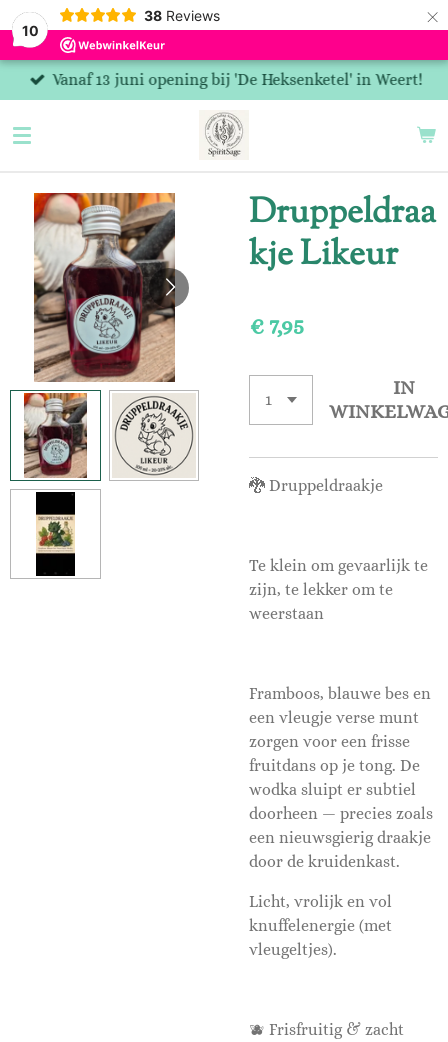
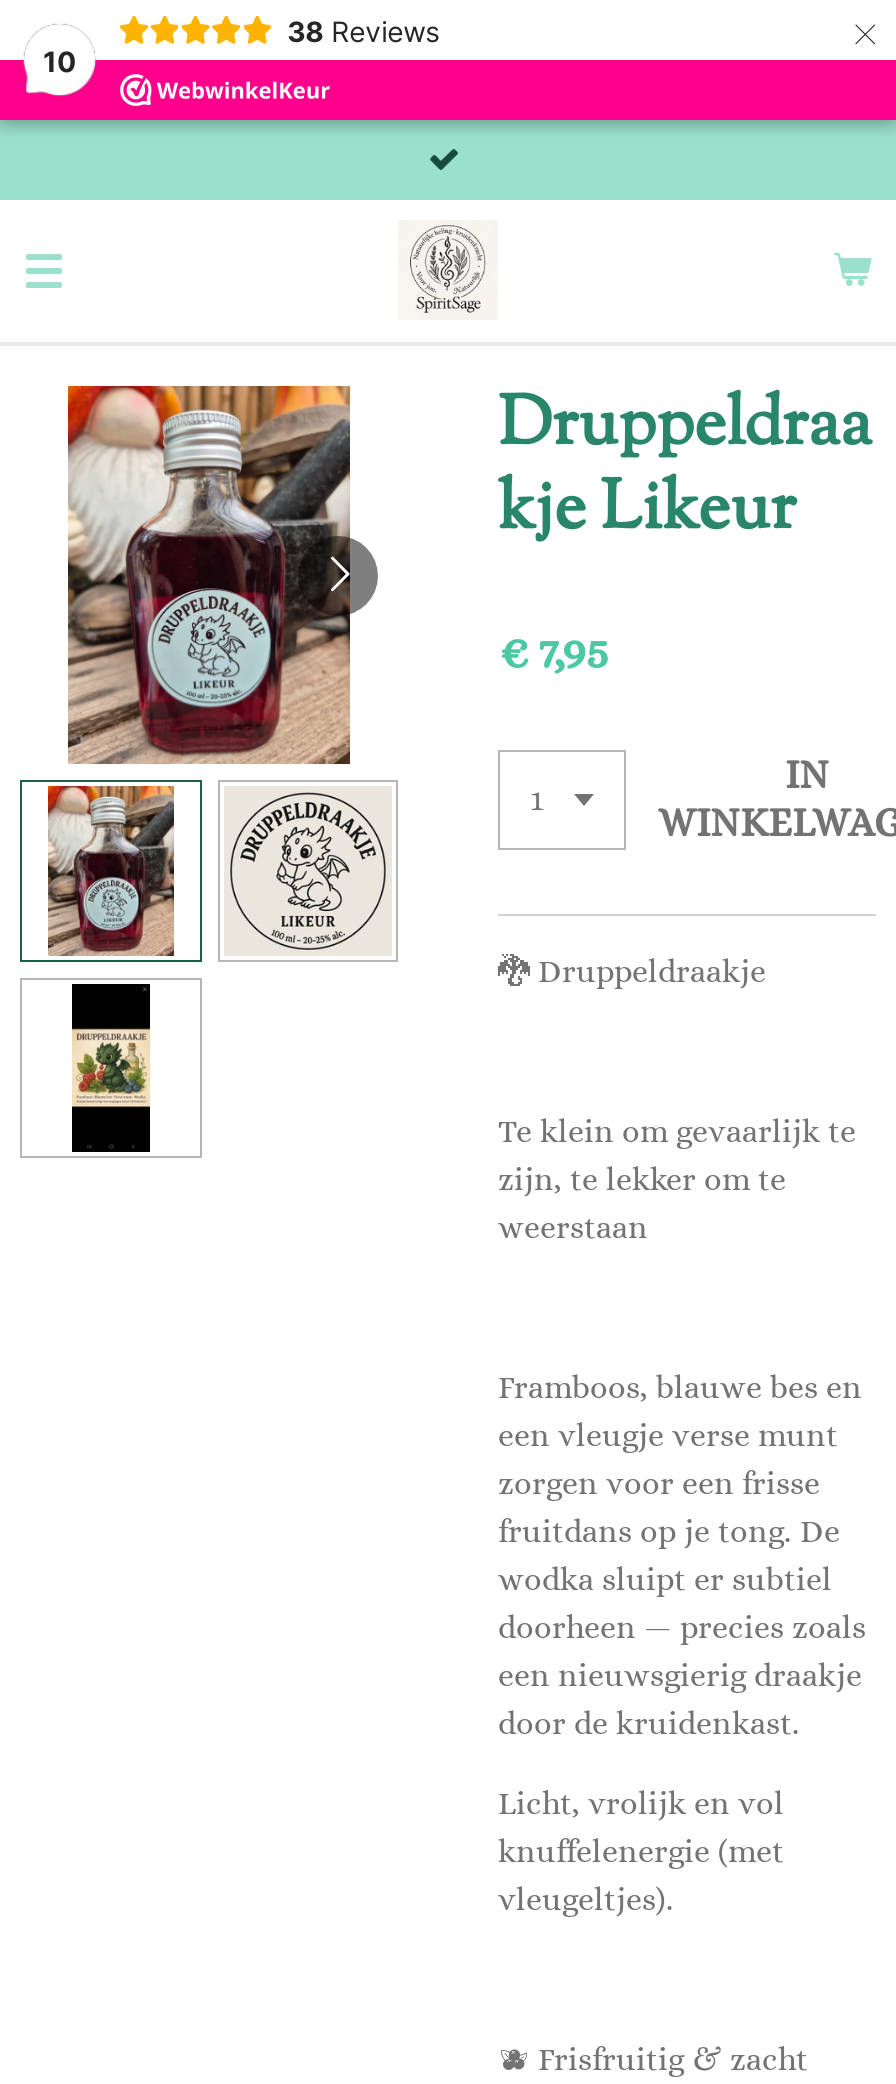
- Vanaf 13 juni opening bij 'De Heksenketel' in Weert!
